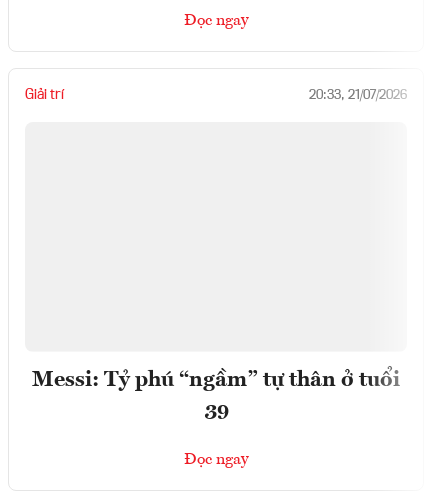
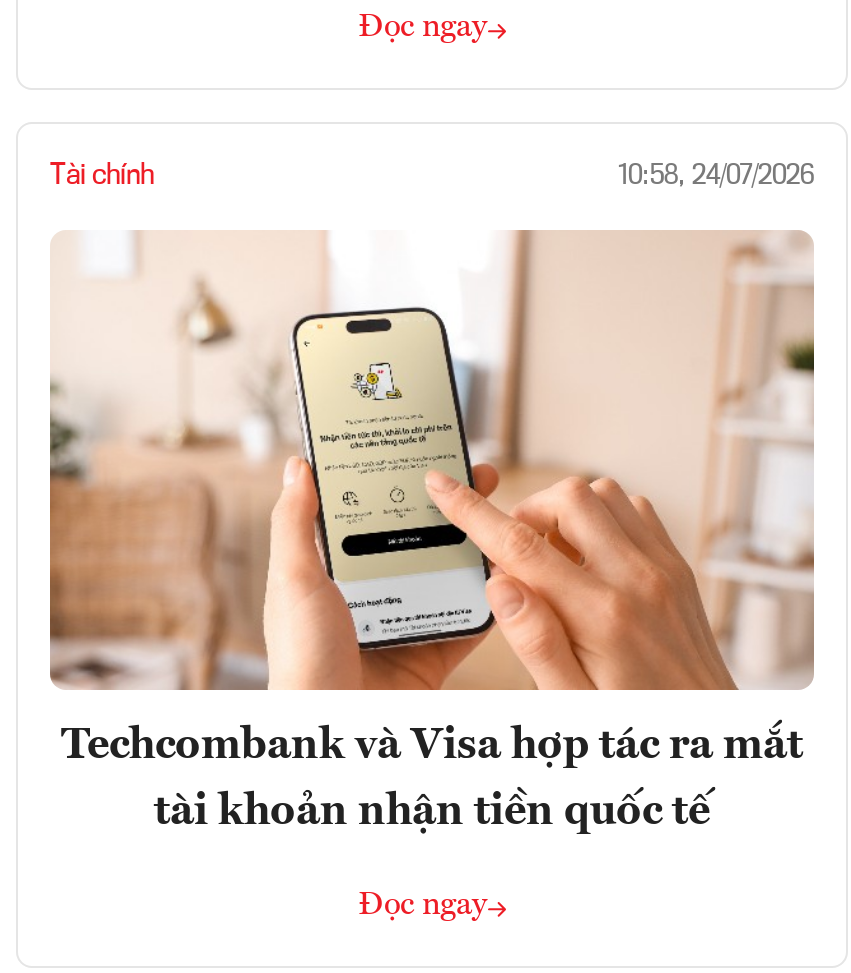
+ [image]

- Giải trí
- 20:33, 21/07/2026
+ Tài chính
+ 10:58, 24/07/2026

- Messi: Tỷ phú “ngầm” tự thân ở tuổi
+ Techcombank và Visa hợp tác ra mắt

- 39
+ tài khoản nhận tiền quốc tế
